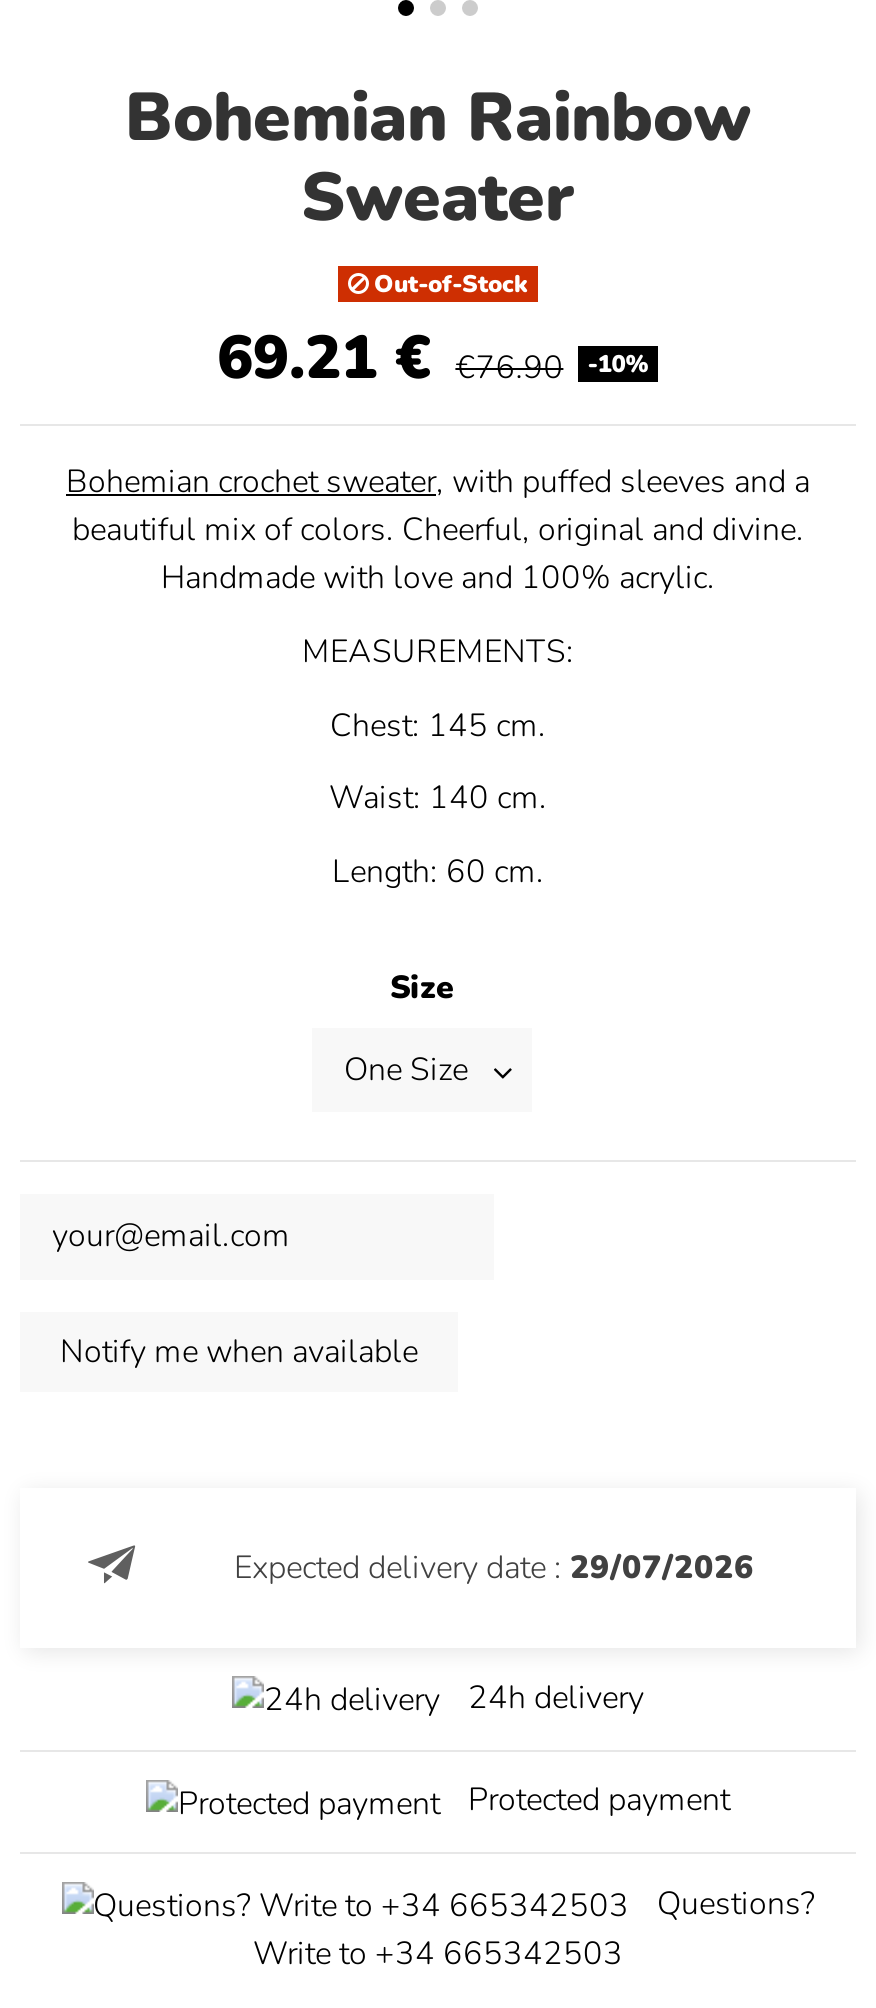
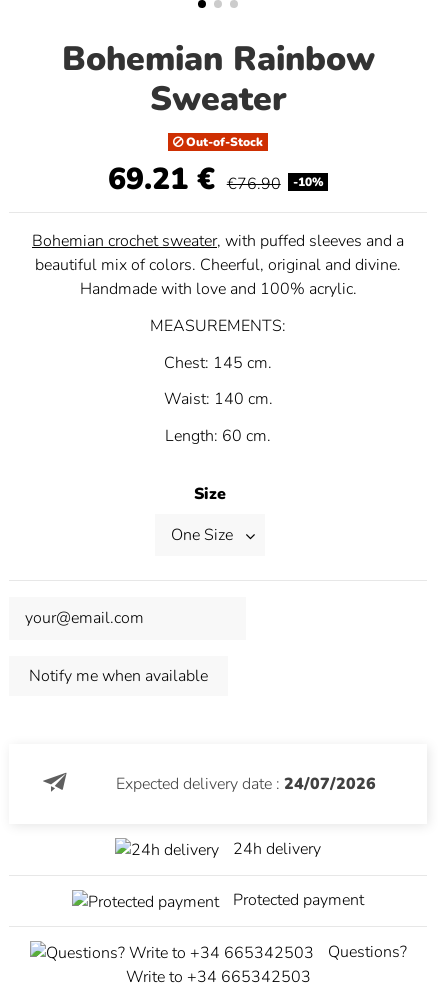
- Expected delivery date : 29/07/2026
+ Expected delivery date : 24/07/2026
